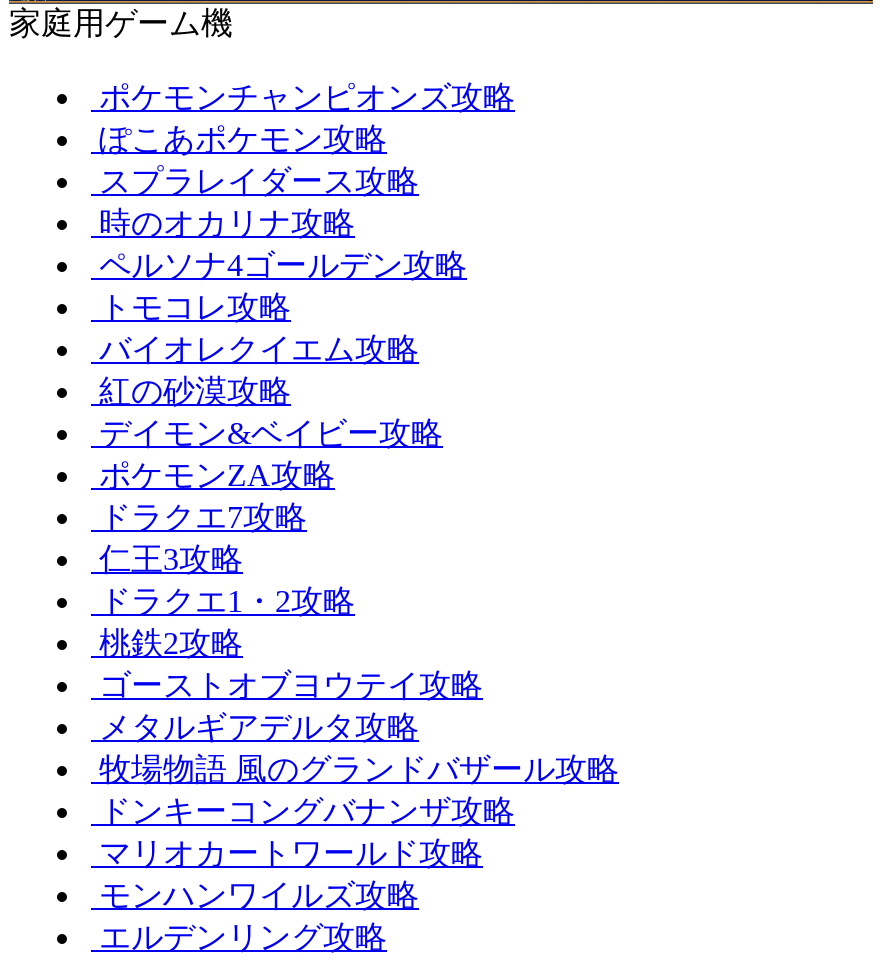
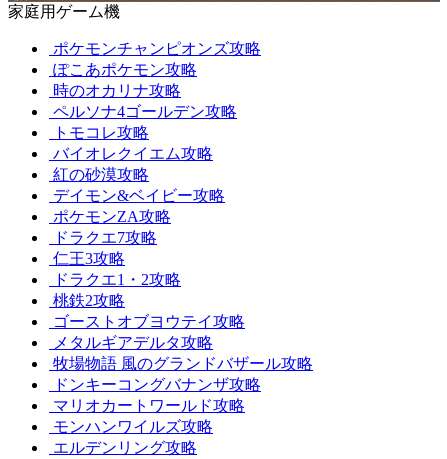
- スプラレイダース攻略
